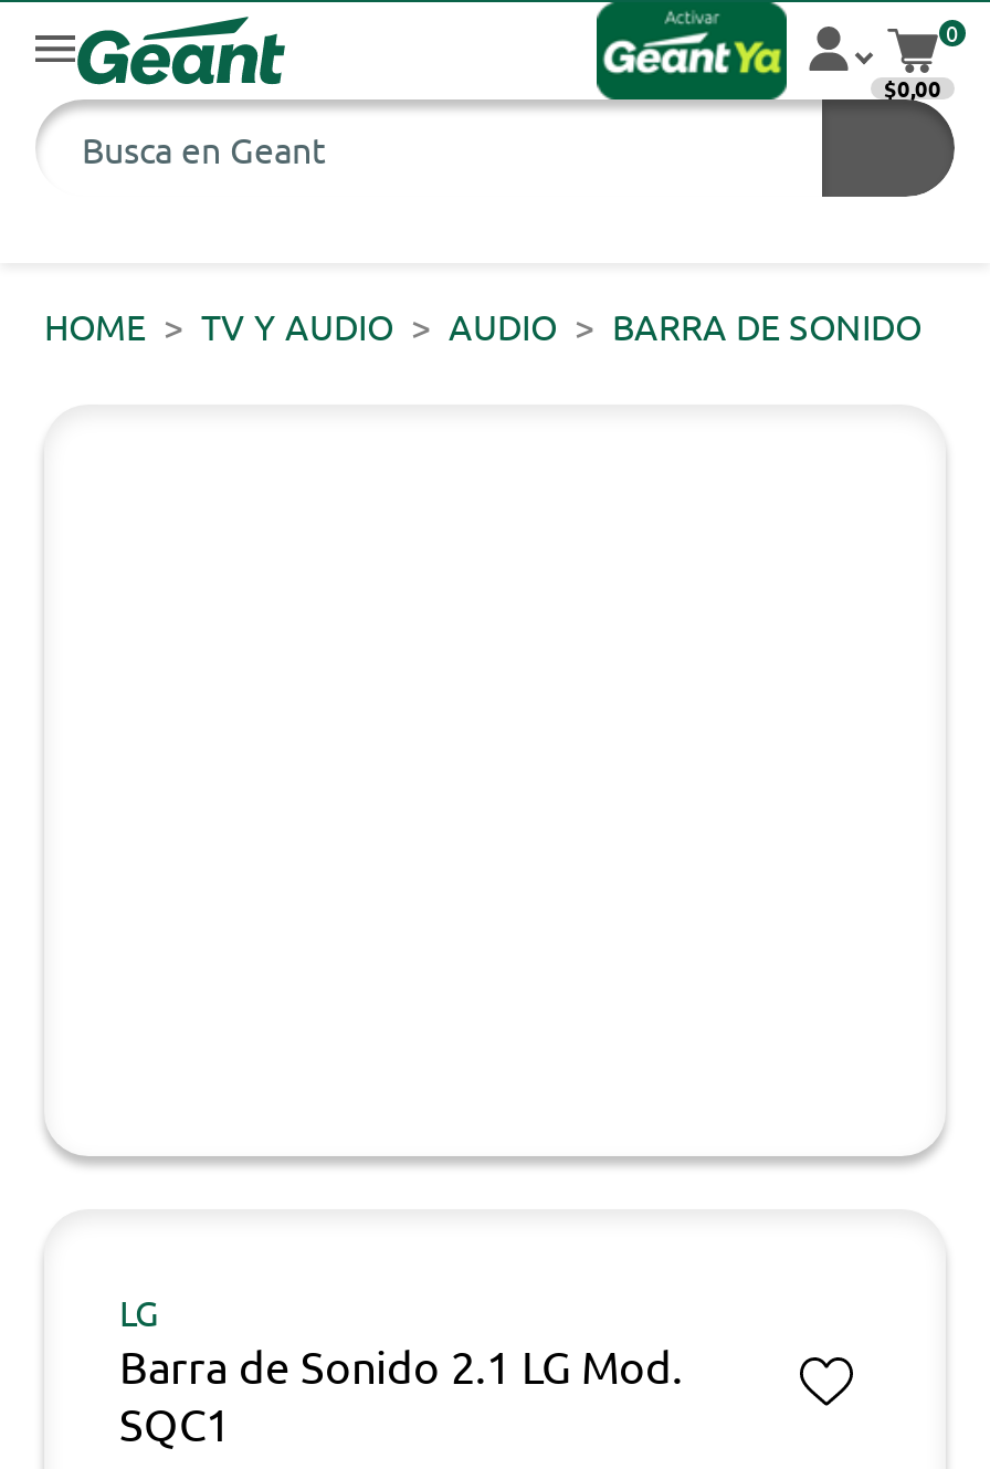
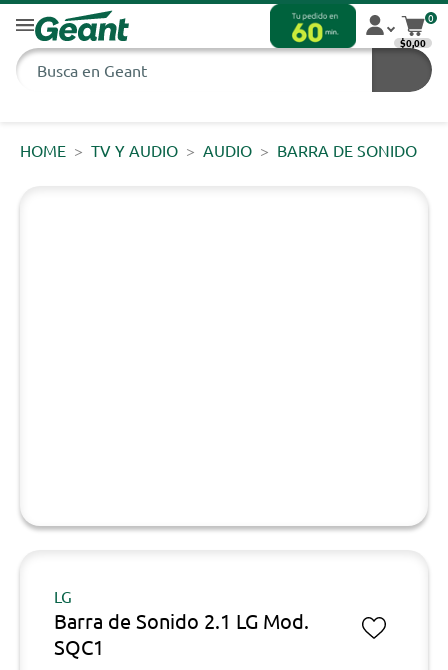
- [image]
+ [image]
